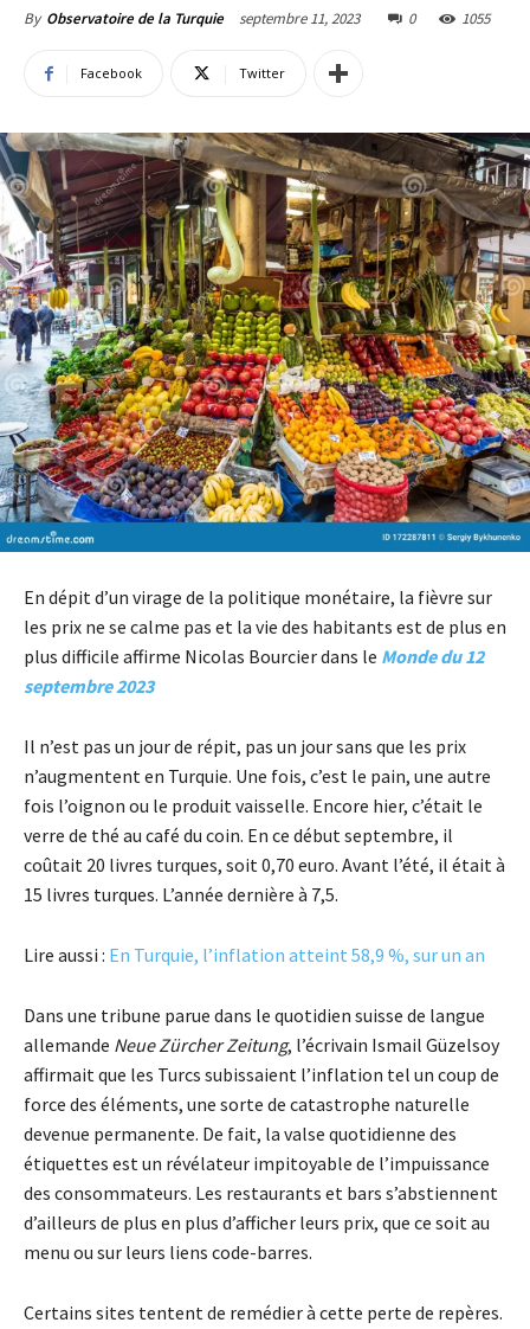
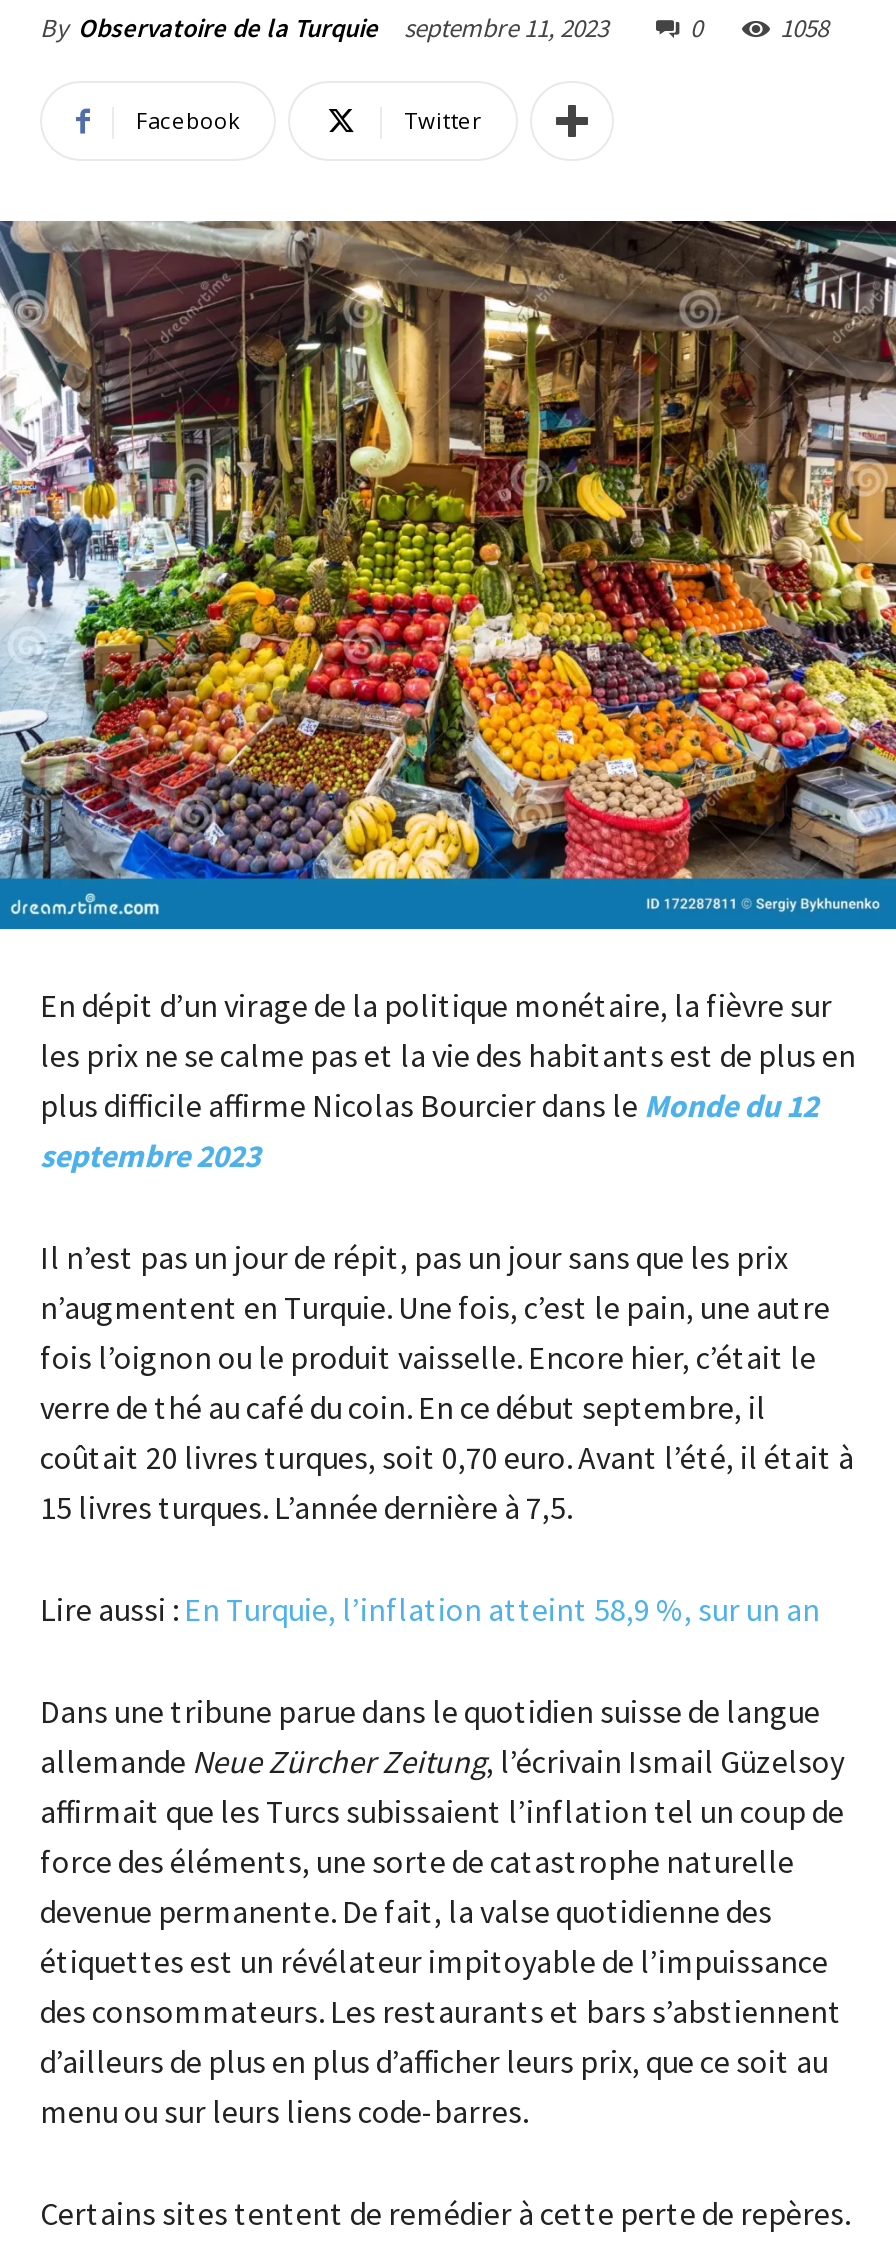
- 1055
+ 1058
